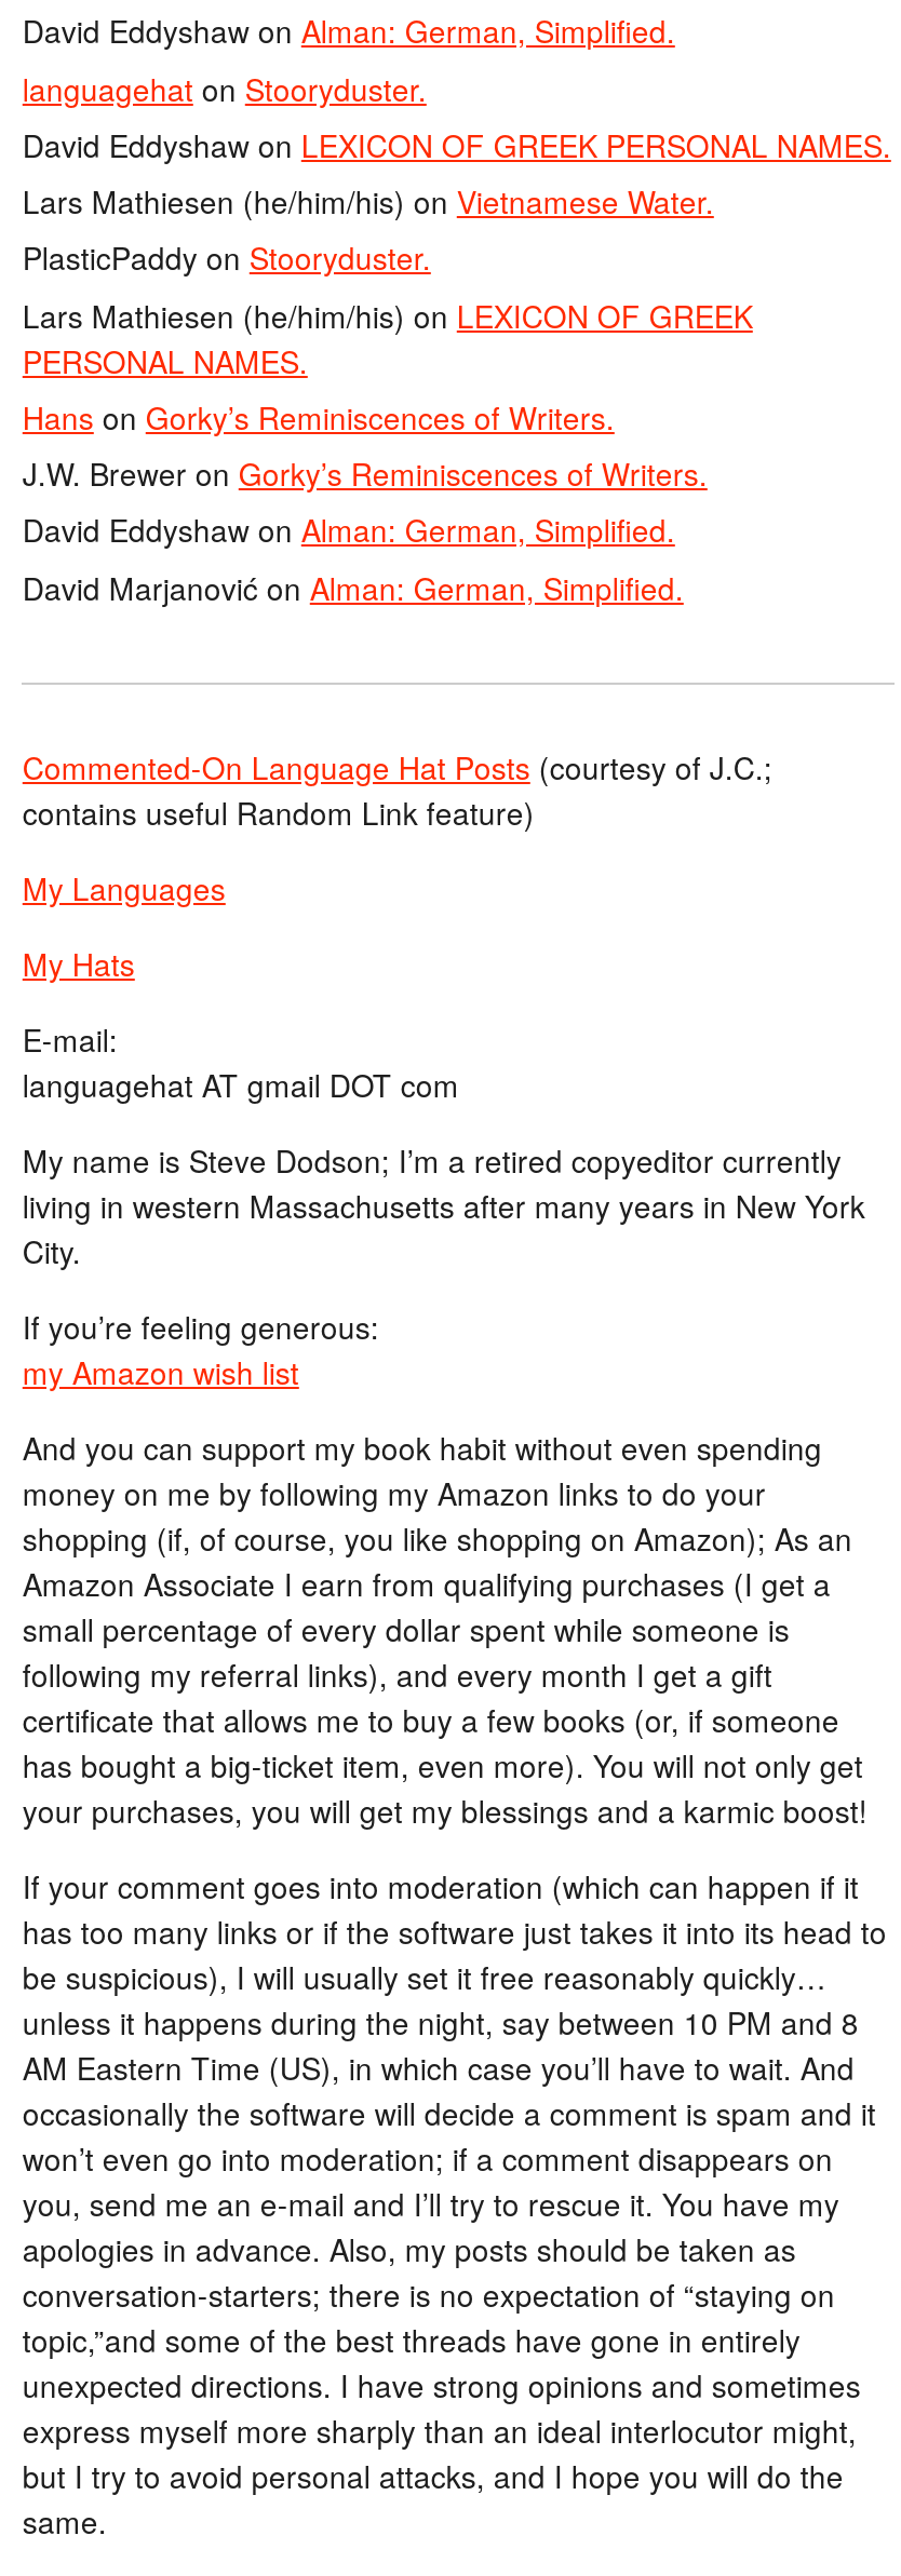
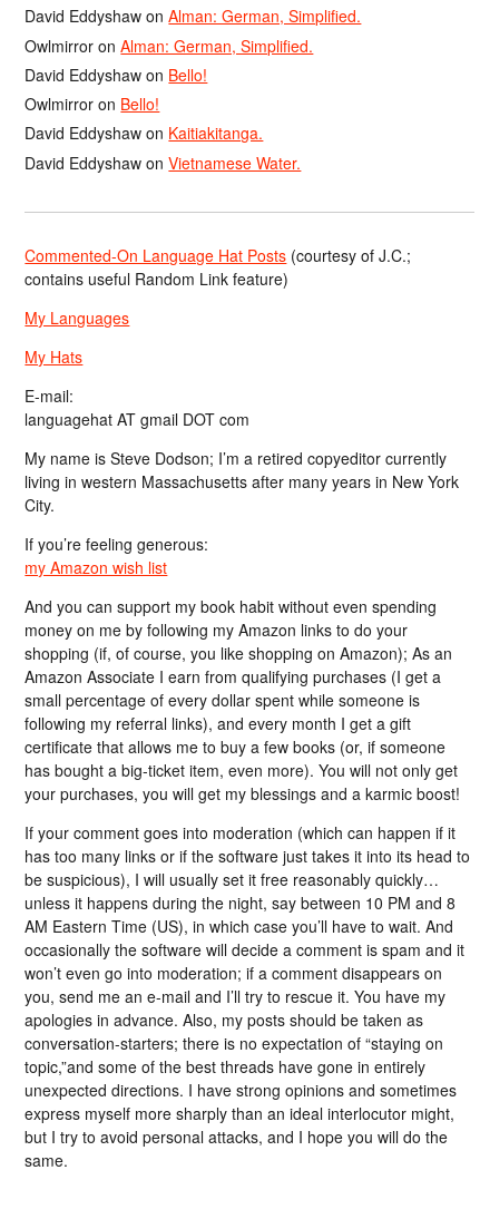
- languagehat on Stooryduster.
- David Eddyshaw on LEXICON OF GREEK PERSONAL NAMES.
- Lars Mathiesen (he/him/his) on Vietnamese Water.
- PlasticPaddy on Stooryduster.
- Lars Mathiesen (he/him/his) on LEXICON OF GREEK
- PERSONAL NAMES.
- Hans on Gorky’s Reminiscences of Writers.
- J.W. Brewer on Gorky’s Reminiscences of Writers.
- David Eddyshaw on Alman: German, Simplified.
- David Marjanović on Alman: German, Simplified.
+ Owlmirror on Alman: German, Simplified.
+ David Eddyshaw on Bello!
+ Owlmirror on Bello!
+ David Eddyshaw on Kaitiakitanga.
+ David Eddyshaw on Vietnamese Water.
